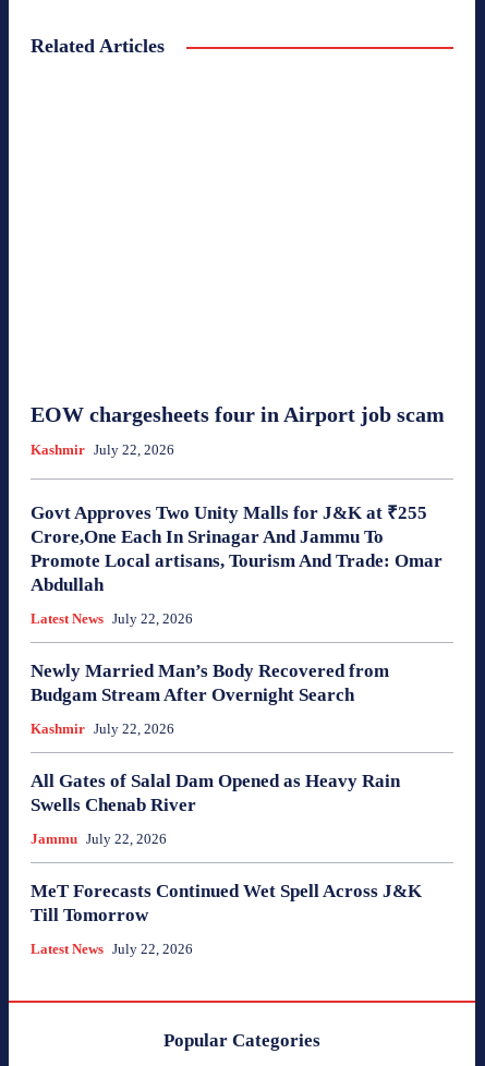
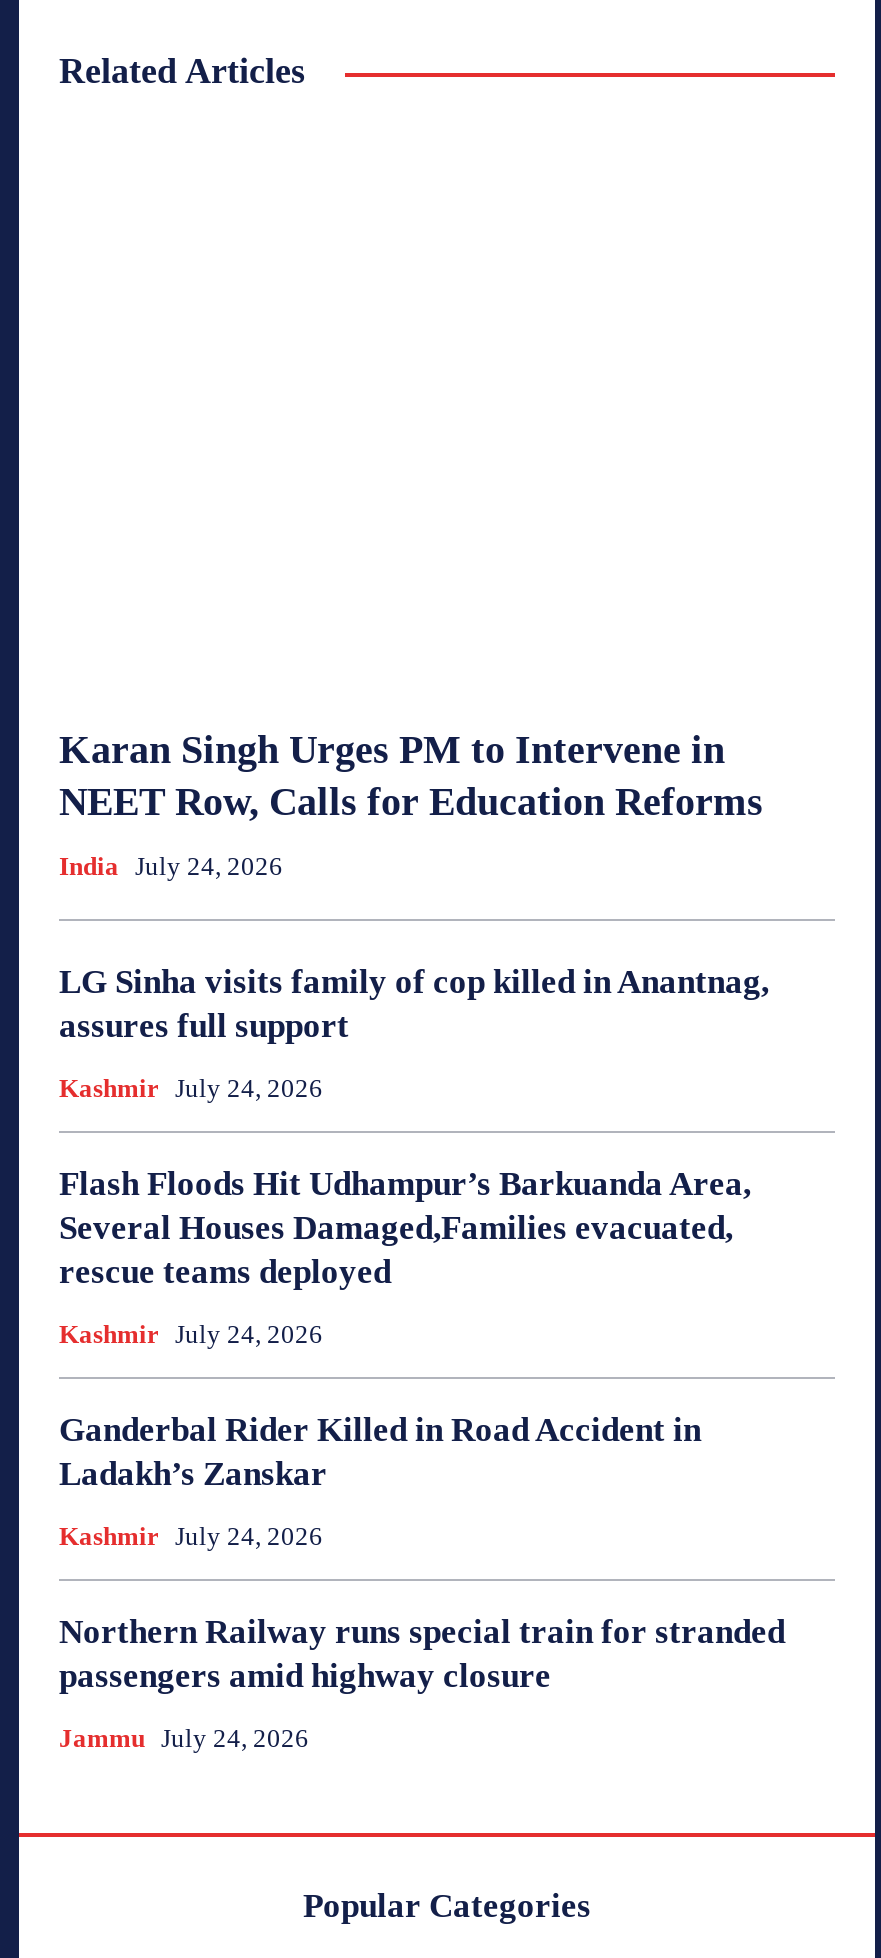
- EOW chargesheets four in Airport job scam
+ Karan Singh Urges PM to Intervene in
+ NEET Row, Calls for Education Reforms

- Kashmir July 22, 2026
+ India July 24, 2026

- Govt Approves Two Unity Malls for J&K at ₹255
- Crore,One Each In Srinagar And Jammu To
- Promote Local artisans, Tourism And Trade: Omar
- Abdullah
+ LG Sinha visits family of cop killed in Anantnag,
+ assures full support

- Latest News July 22, 2026
+ Kashmir July 24, 2026

- Newly Married Man’s Body Recovered from
- Budgam Stream After Overnight Search
+ Flash Floods Hit Udhampur’s Barkuanda Area,
+ Several Houses Damaged,Families evacuated,
+ rescue teams deployed

- Kashmir July 22, 2026
+ Kashmir July 24, 2026

- All Gates of Salal Dam Opened as Heavy Rain
- Swells Chenab River
+ Ganderbal Rider Killed in Road Accident in
+ Ladakh’s Zanskar

- Jammu July 22, 2026
+ Kashmir July 24, 2026

- MeT Forecasts Continued Wet Spell Across J&K
- Till Tomorrow
+ Northern Railway runs special train for stranded
+ passengers amid highway closure

- Latest News July 22, 2026
+ Jammu July 24, 2026
